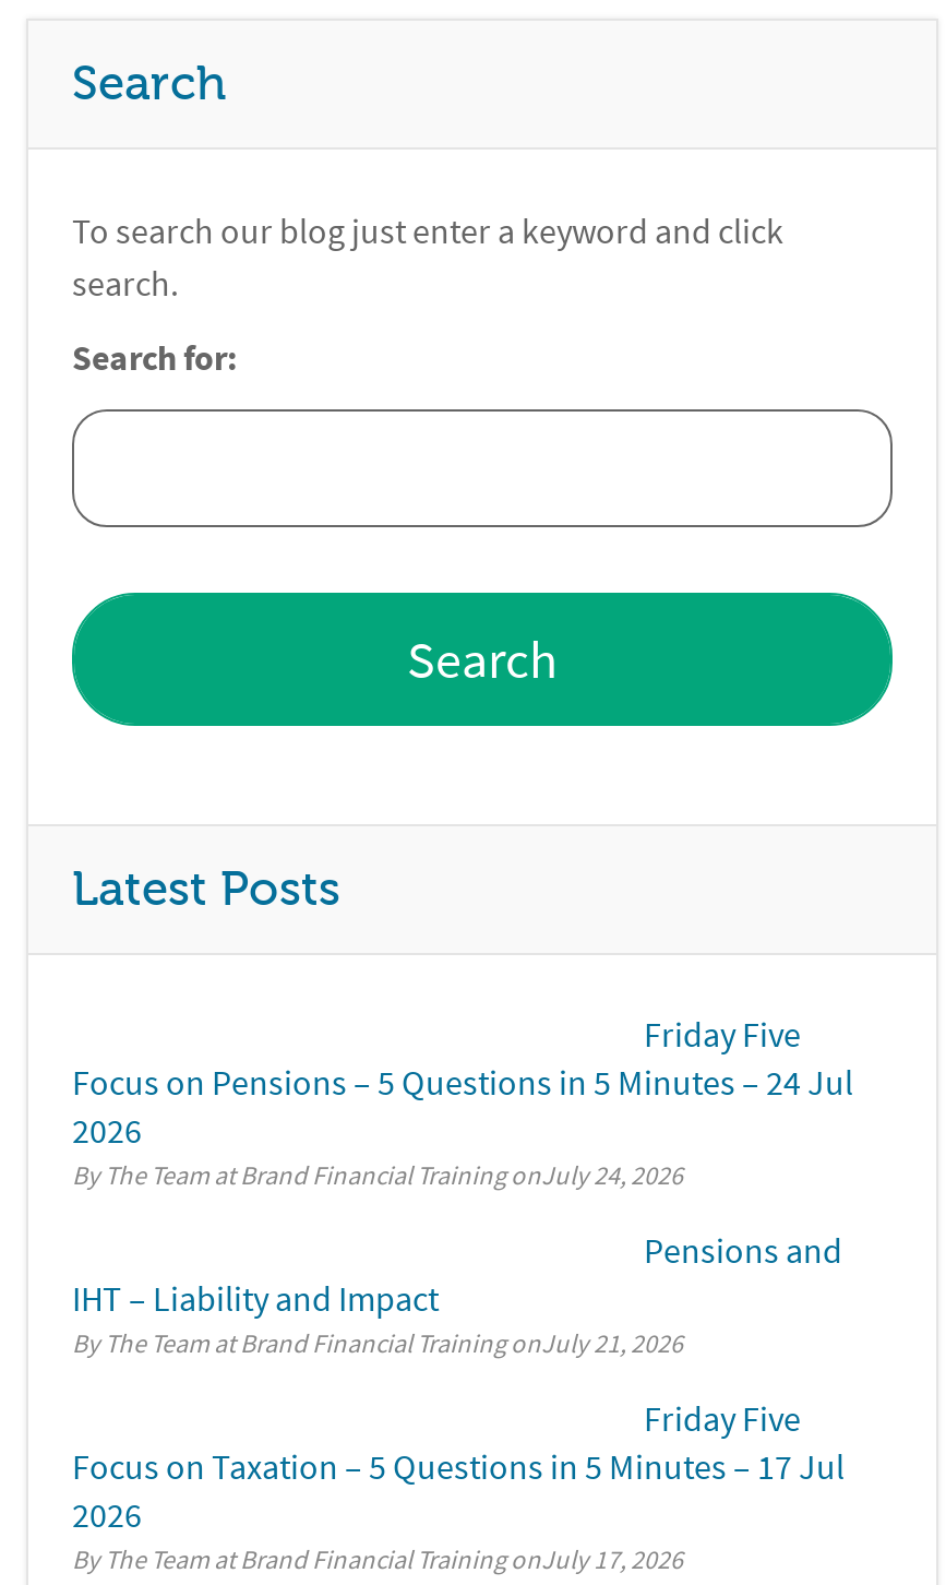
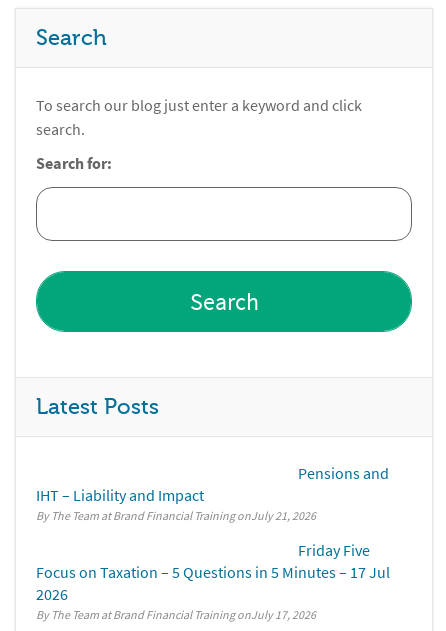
- Friday Five
- Focus on Pensions – 5 Questions in 5 Minutes – 24 Jul
- 2026
- By The Team at Brand Financial Training
- July 24, 2026
